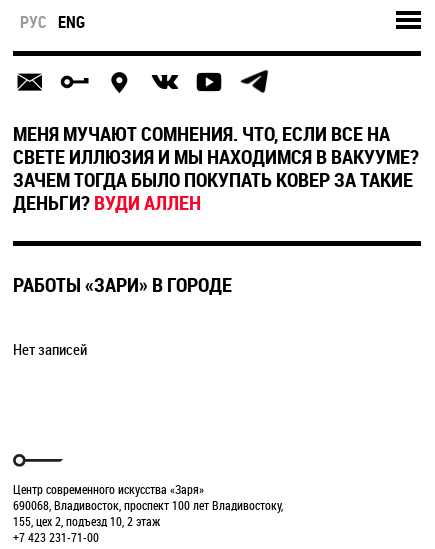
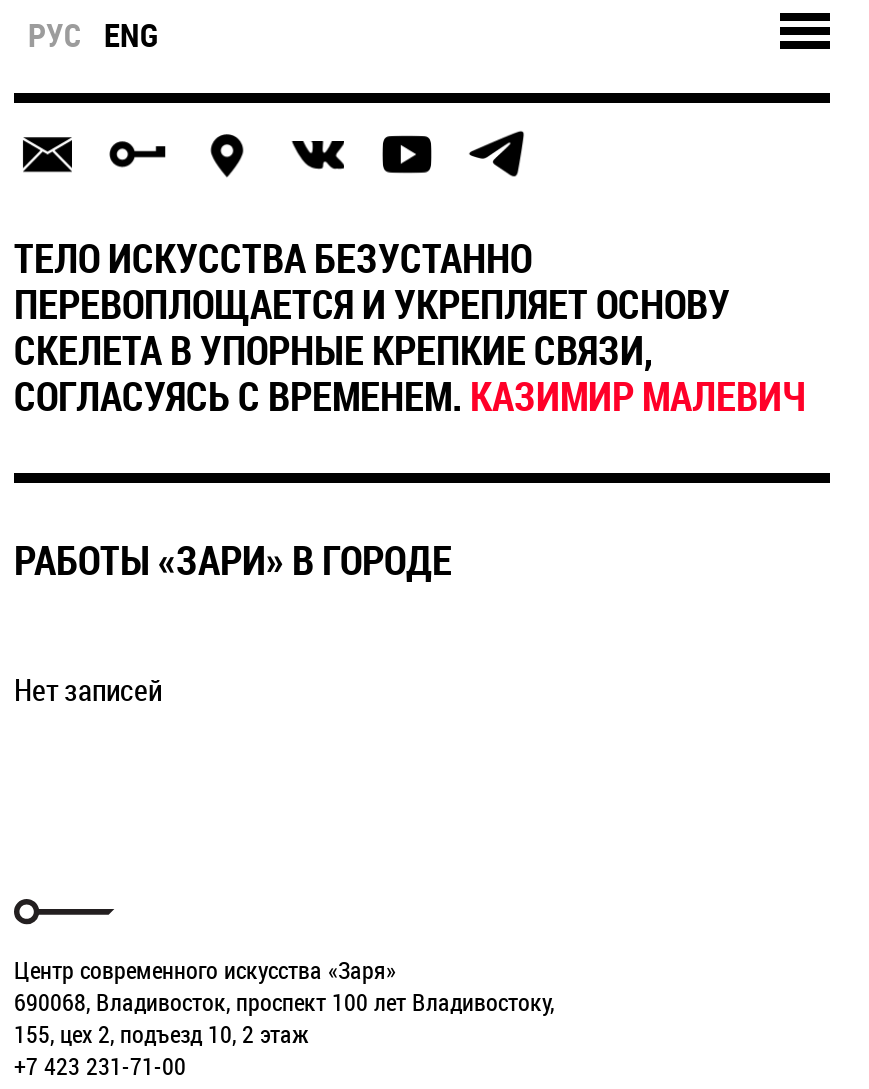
- МЕНЯ МУЧАЮТ СОМНЕНИЯ. ЧТО, ЕСЛИ ВСЕ НА
- СВЕТЕ ИЛЛЮЗИЯ И МЫ НАХОДИМСЯ В ВАКУУМЕ?
- ЗАЧЕМ ТОГДА БЫЛО ПОКУПАТЬ КОВЕР ЗА ТАКИЕ
- ДЕНЬГИ? ВУДИ АЛЛЕН
+ ТЕЛО ИСКУССТВА БЕЗУСТАННО
+ ПЕРЕВОПЛОЩАЕТСЯ И УКРЕПЛЯЕТ ОСНОВУ
+ СКЕЛЕТА В УПОРНЫЕ КРЕПКИЕ СВЯЗИ,
+ СОГЛАСУЯСЬ С ВРЕМЕНЕМ. КАЗИМИР МАЛЕВИЧ
